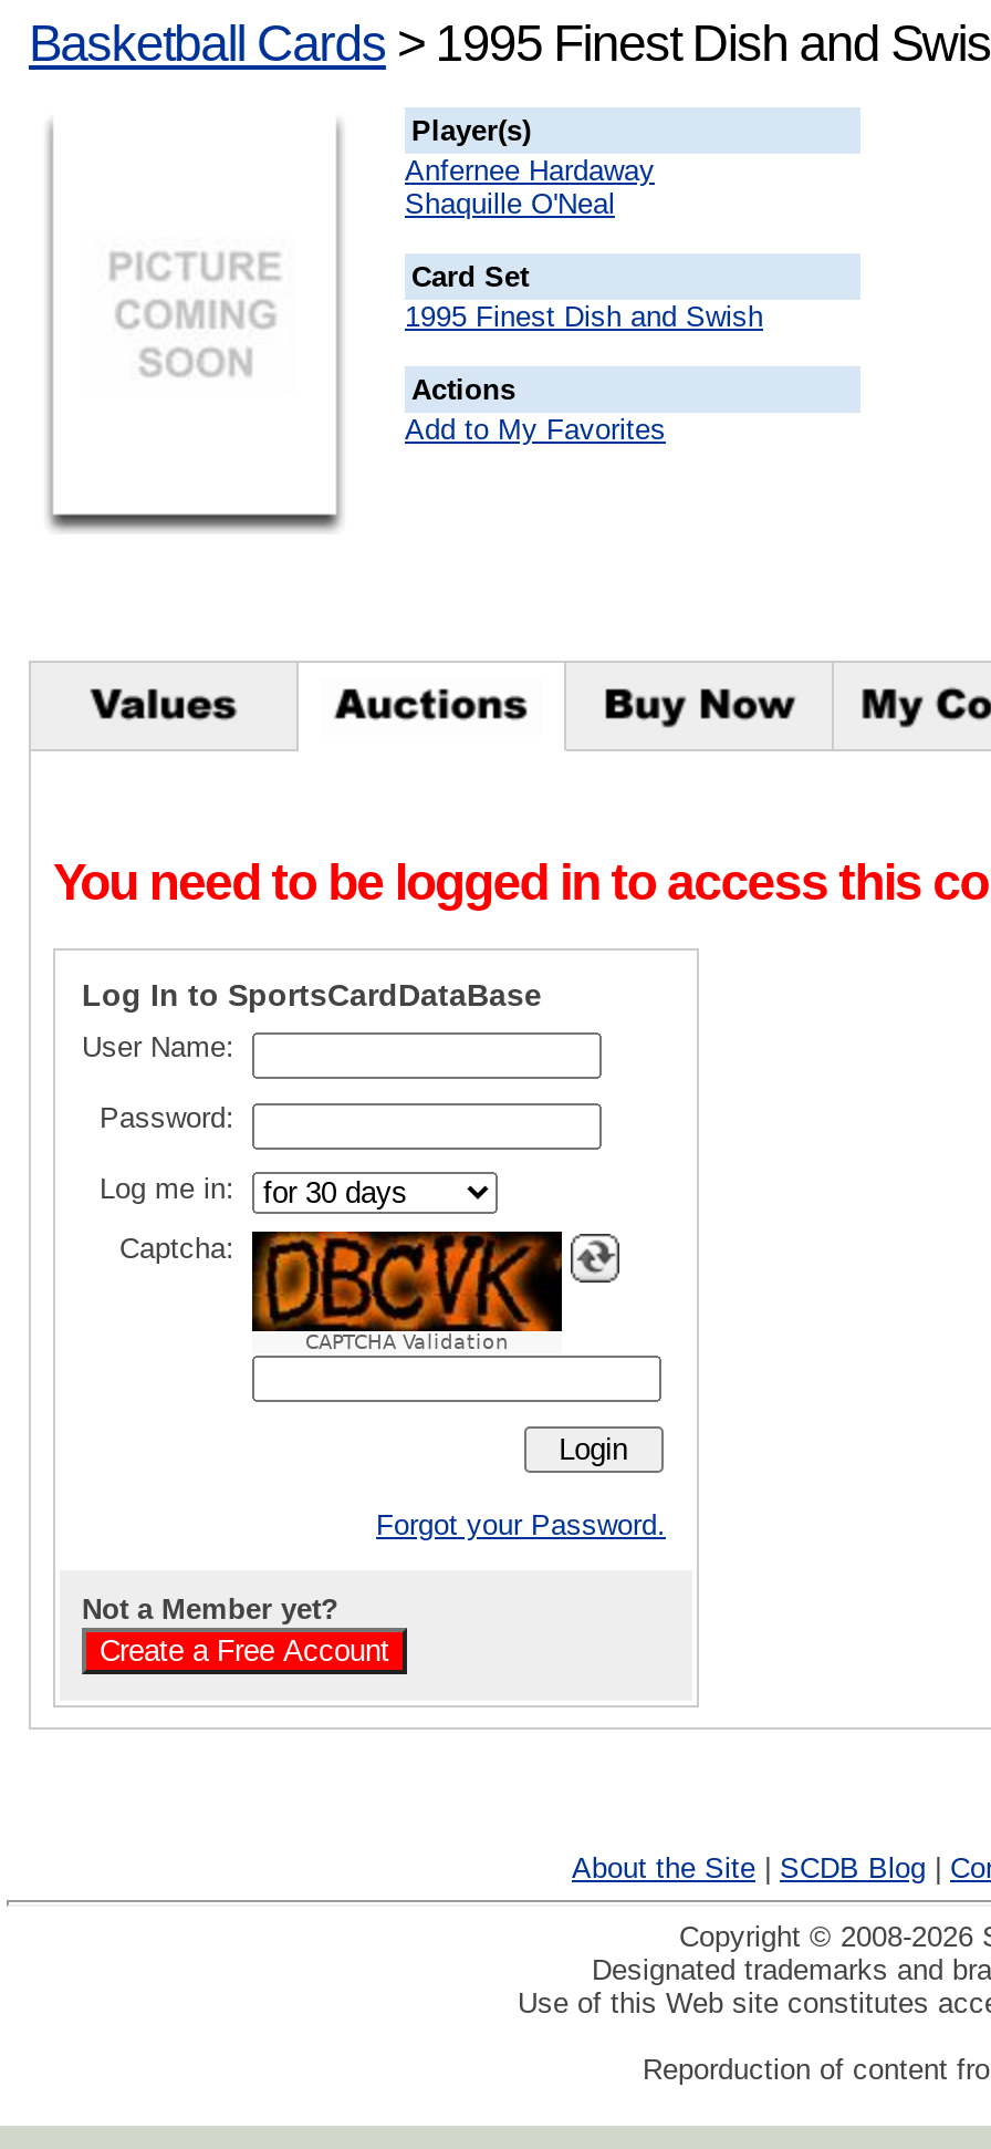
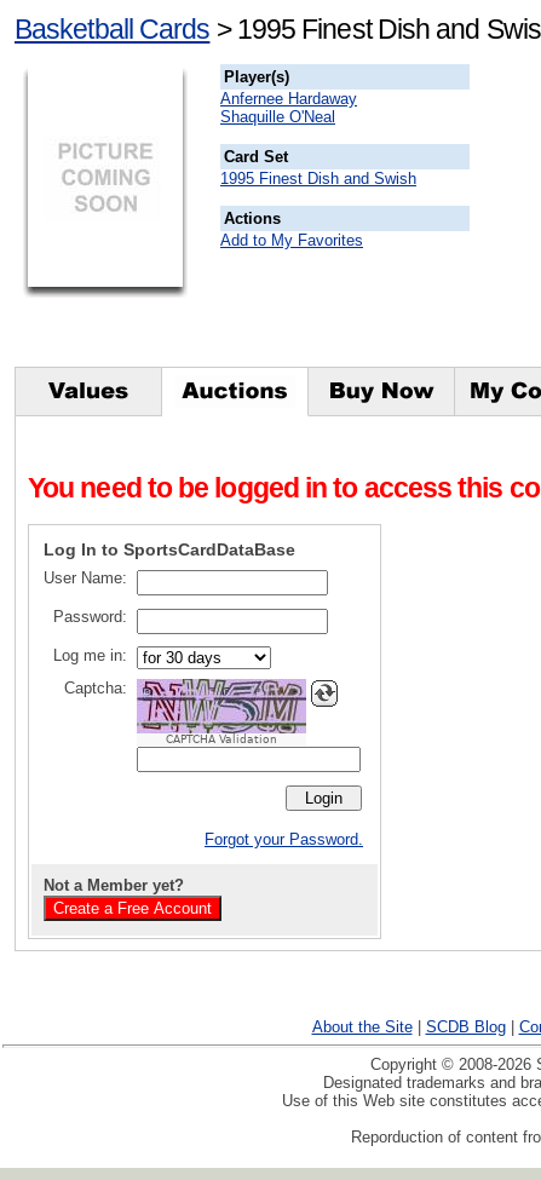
- [image]
+ [image]
